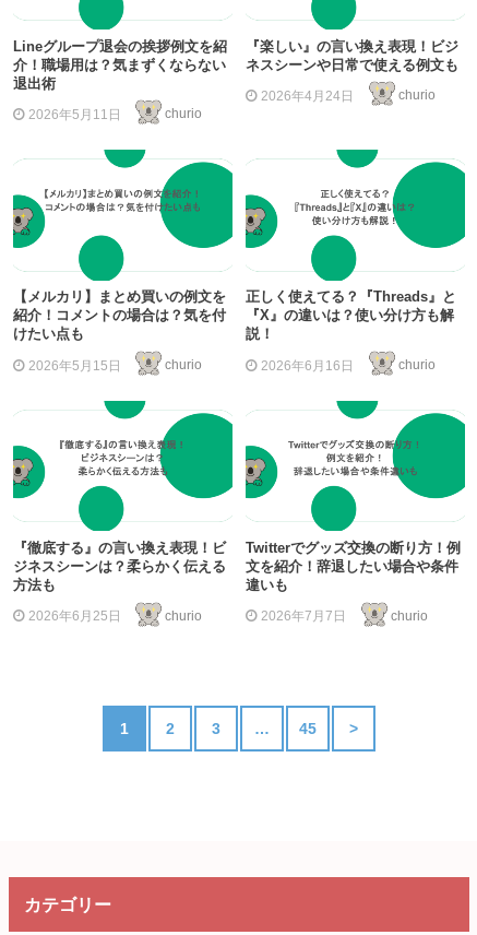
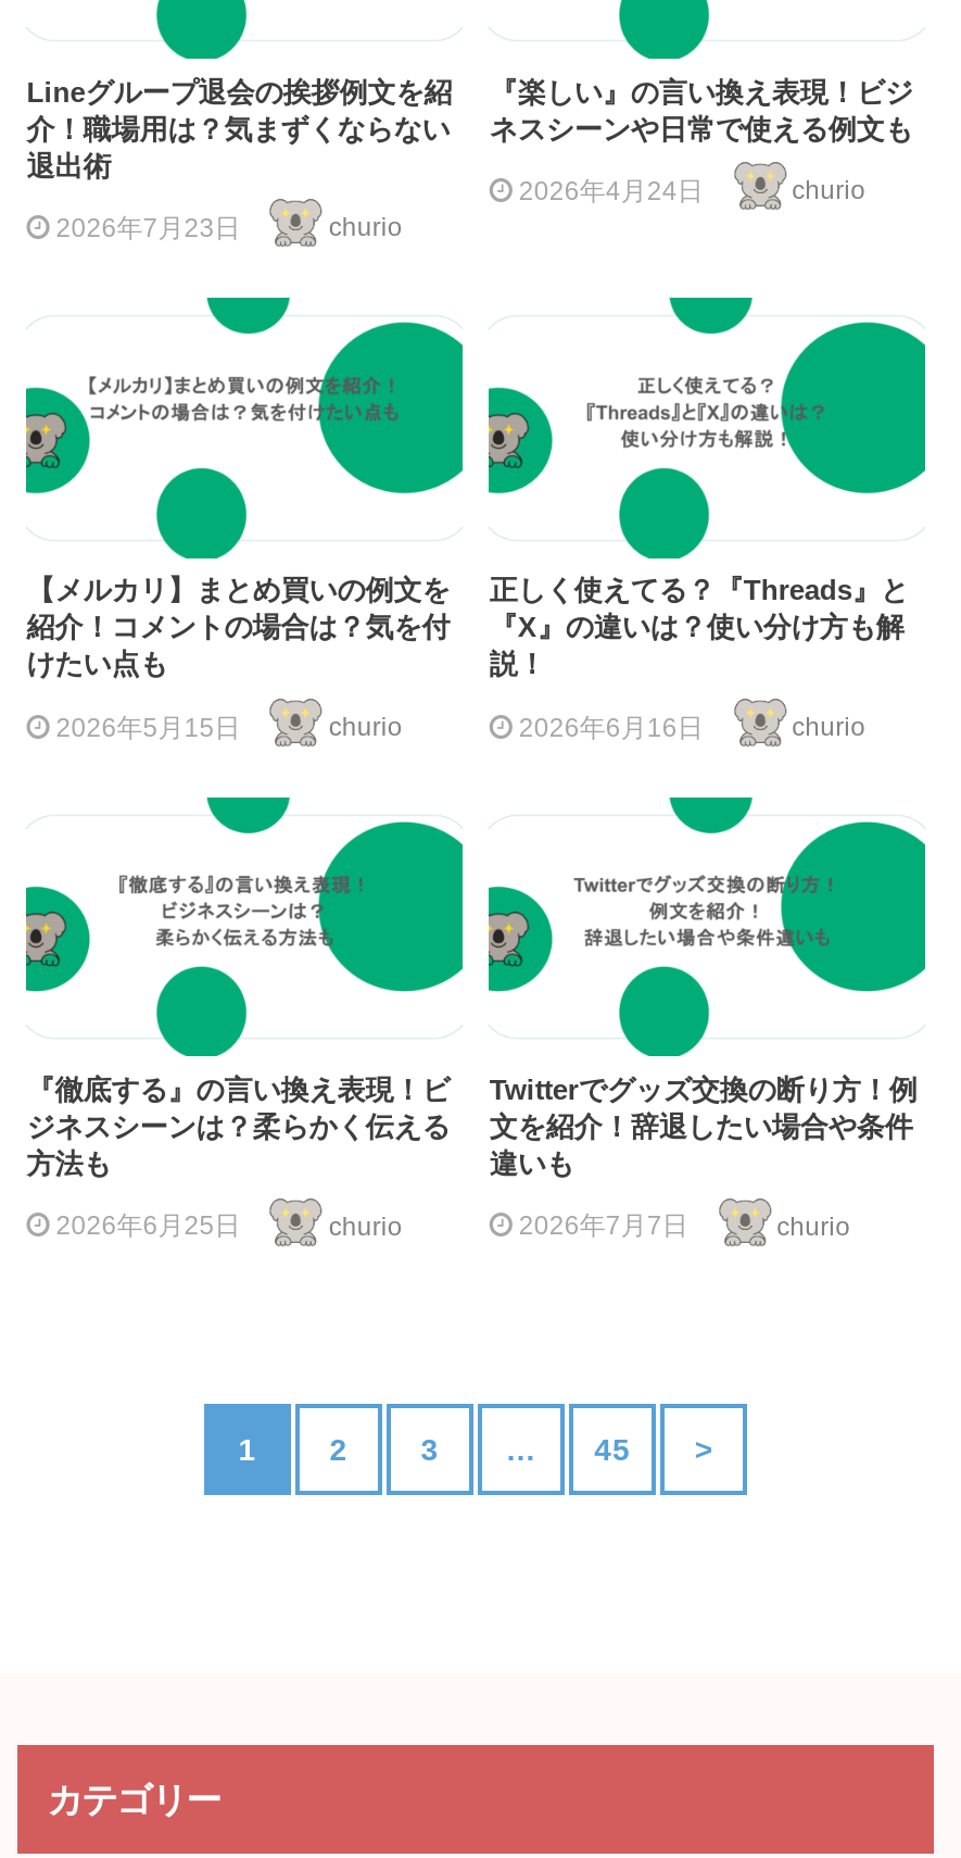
- 2026年5月11日
+ 2026年7月23日
